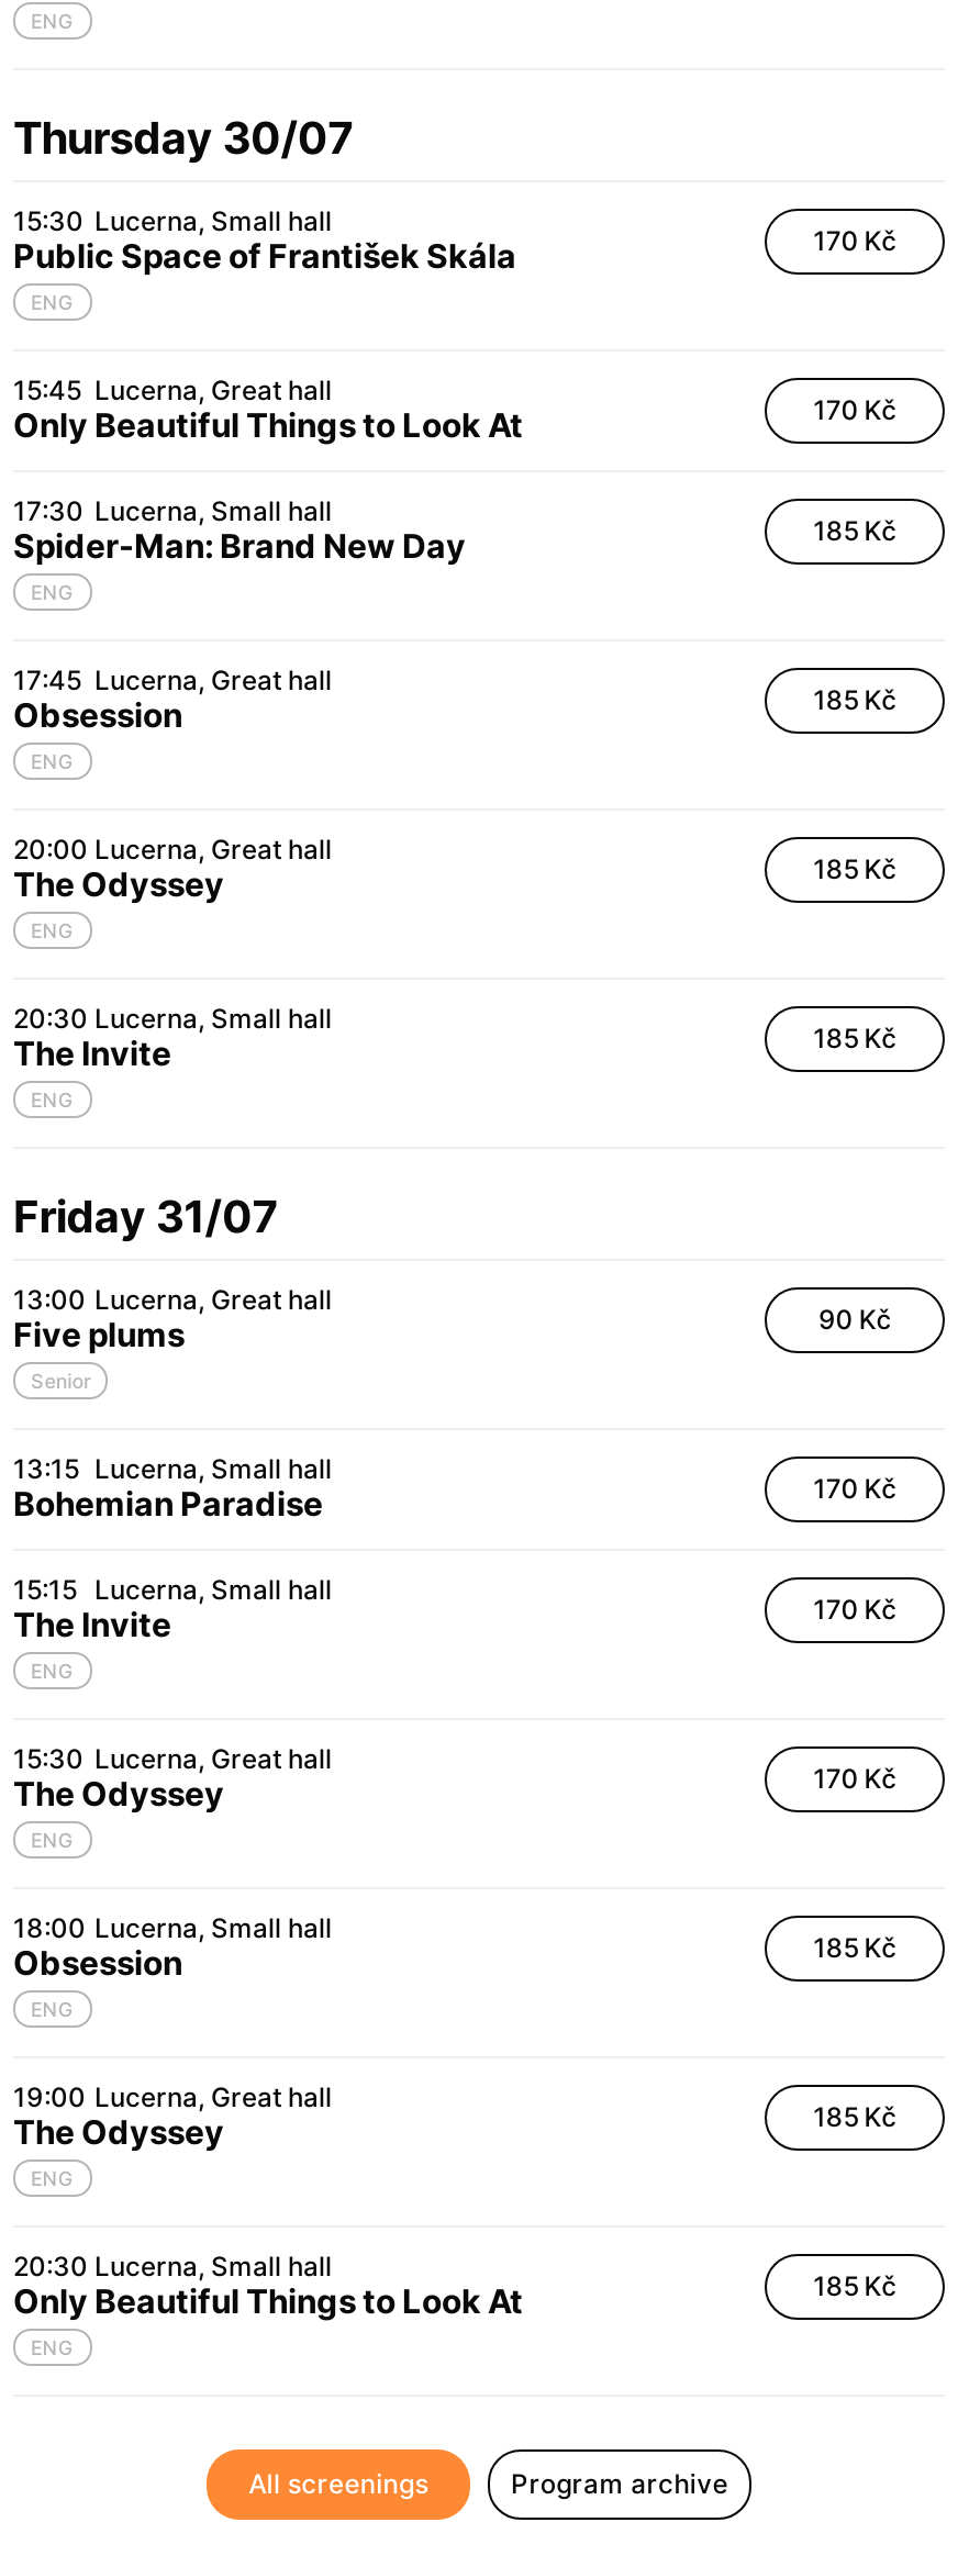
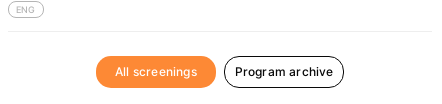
- Thursday 30/07
- 15:30 Lucerna Small hall
- Public Space of František Skála
- ENG

- 170 Kč

- 15:45 Lucerna Great hall
- Only Beautiful Things to Look At
- 170 Kč
- 17:30 Lucerna Small hall
- Spider-Man: Brand New Day
- ENG

- 185 Kč

- 17:45 Lucerna Great hall
- Obsession
- ENG

- 185 Kč

- 20:00 Lucerna Great hall
- The Odyssey
- ENG

- 185 Kč

- 20:30 Lucerna Small hall
- The Invite
- ENG

- 185 Kč

- Friday 31/07
- 13:00 Lucerna Great hall
- Five plums
- Senior

- 90 Kč

- 13:15 Lucerna Small hall
- Bohemian Paradise
- 170 Kč
- 15:15 Lucerna Small hall
- The Invite
- ENG

- 170 Kč

- 15:30 Lucerna Great hall
- The Odyssey
- ENG

- 170 Kč

- 18:00 Lucerna Small hall
- Obsession
- ENG

- 185 Kč

- 19:00 Lucerna Great hall
- The Odyssey
- ENG

- 185 Kč

- 20:30 Lucerna Small hall
- Only Beautiful Things to Look At
- ENG

- 185 Kč
